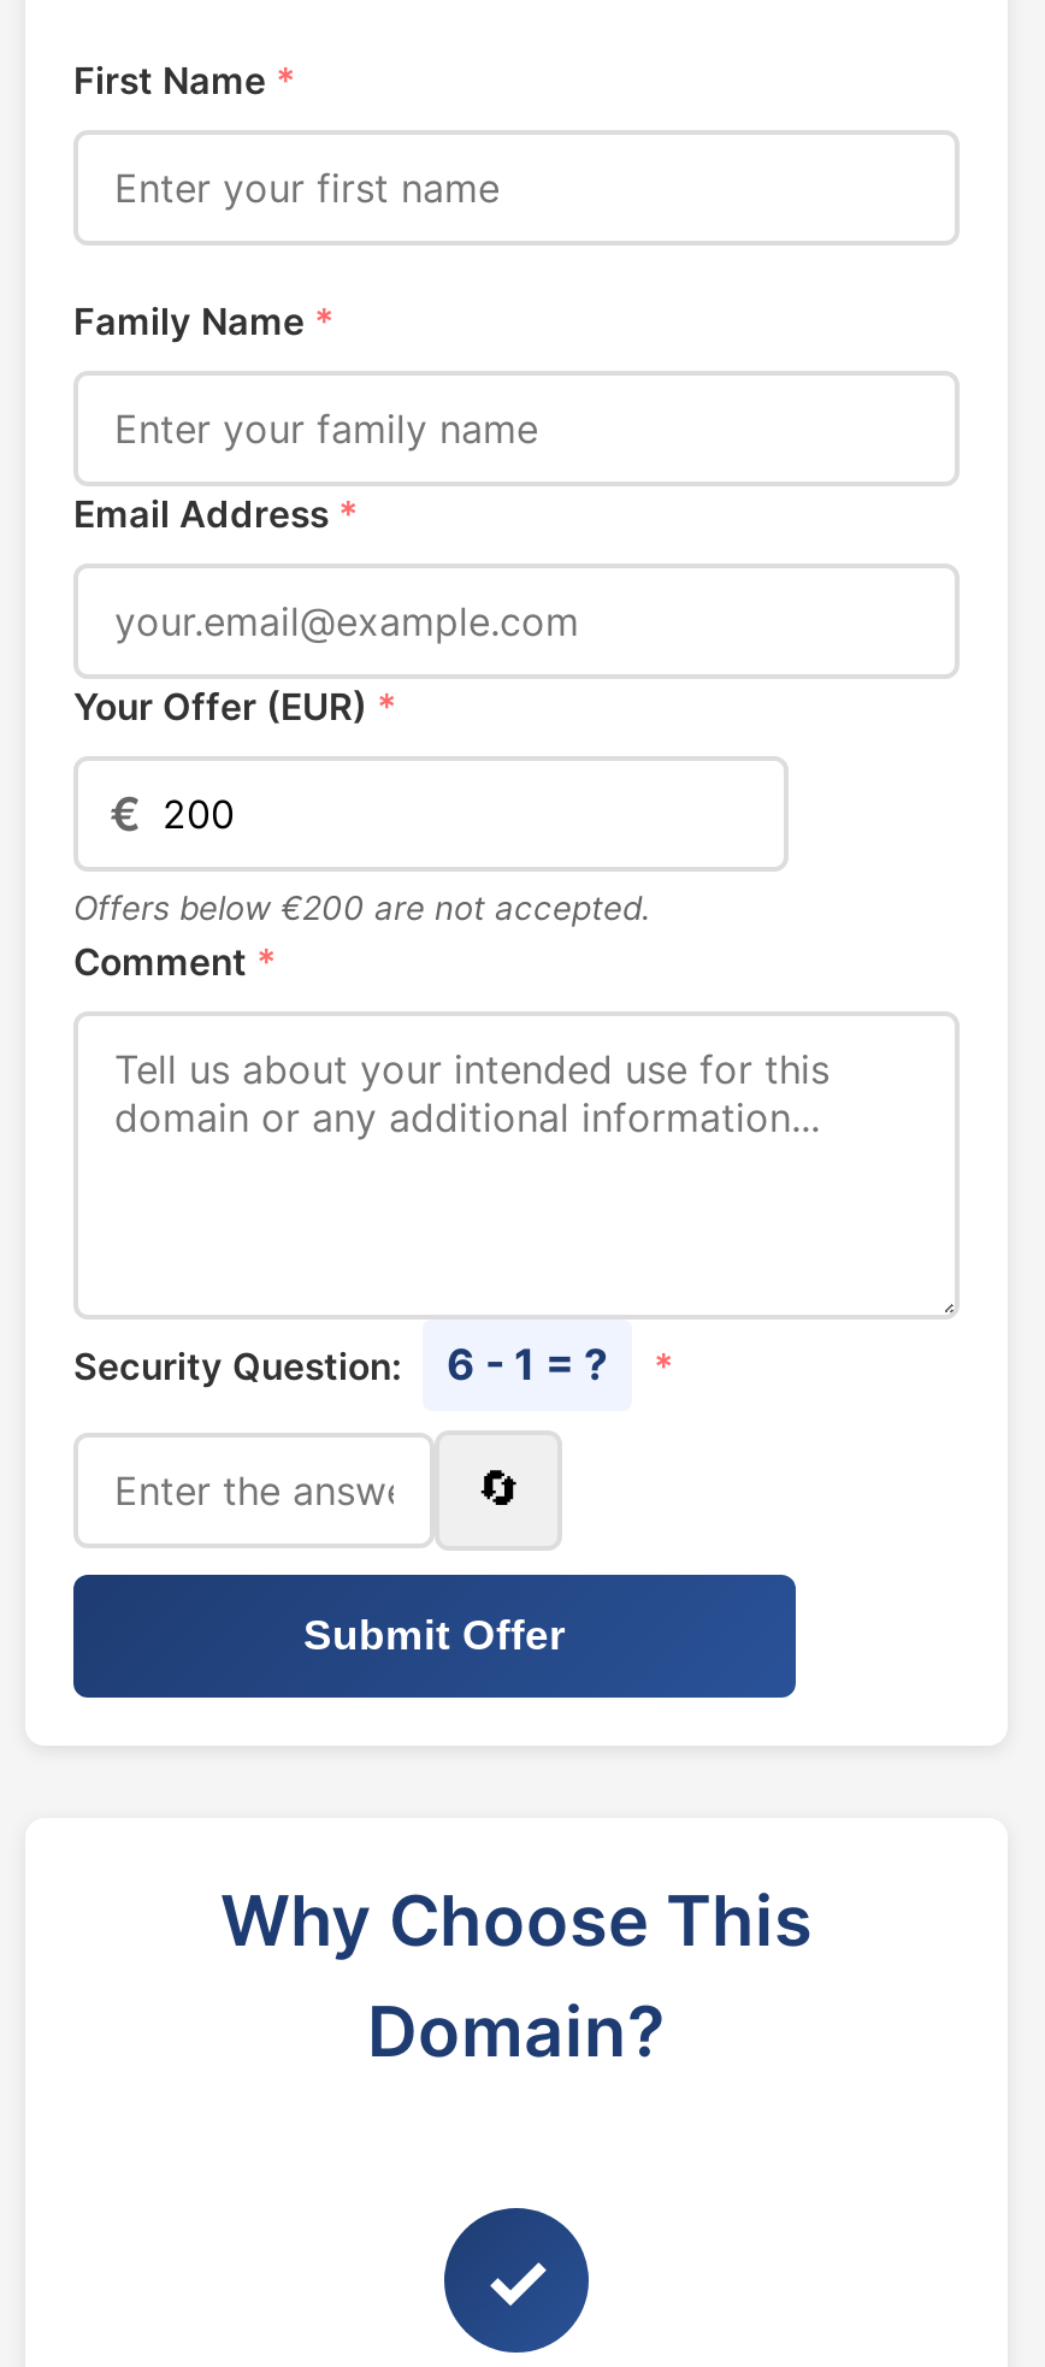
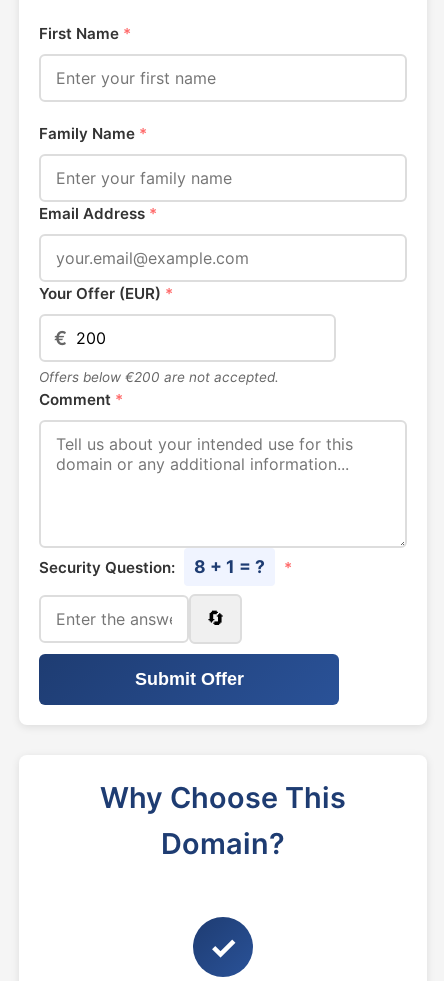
- 6 - 1 = ?
+ 8 + 1 = ?
